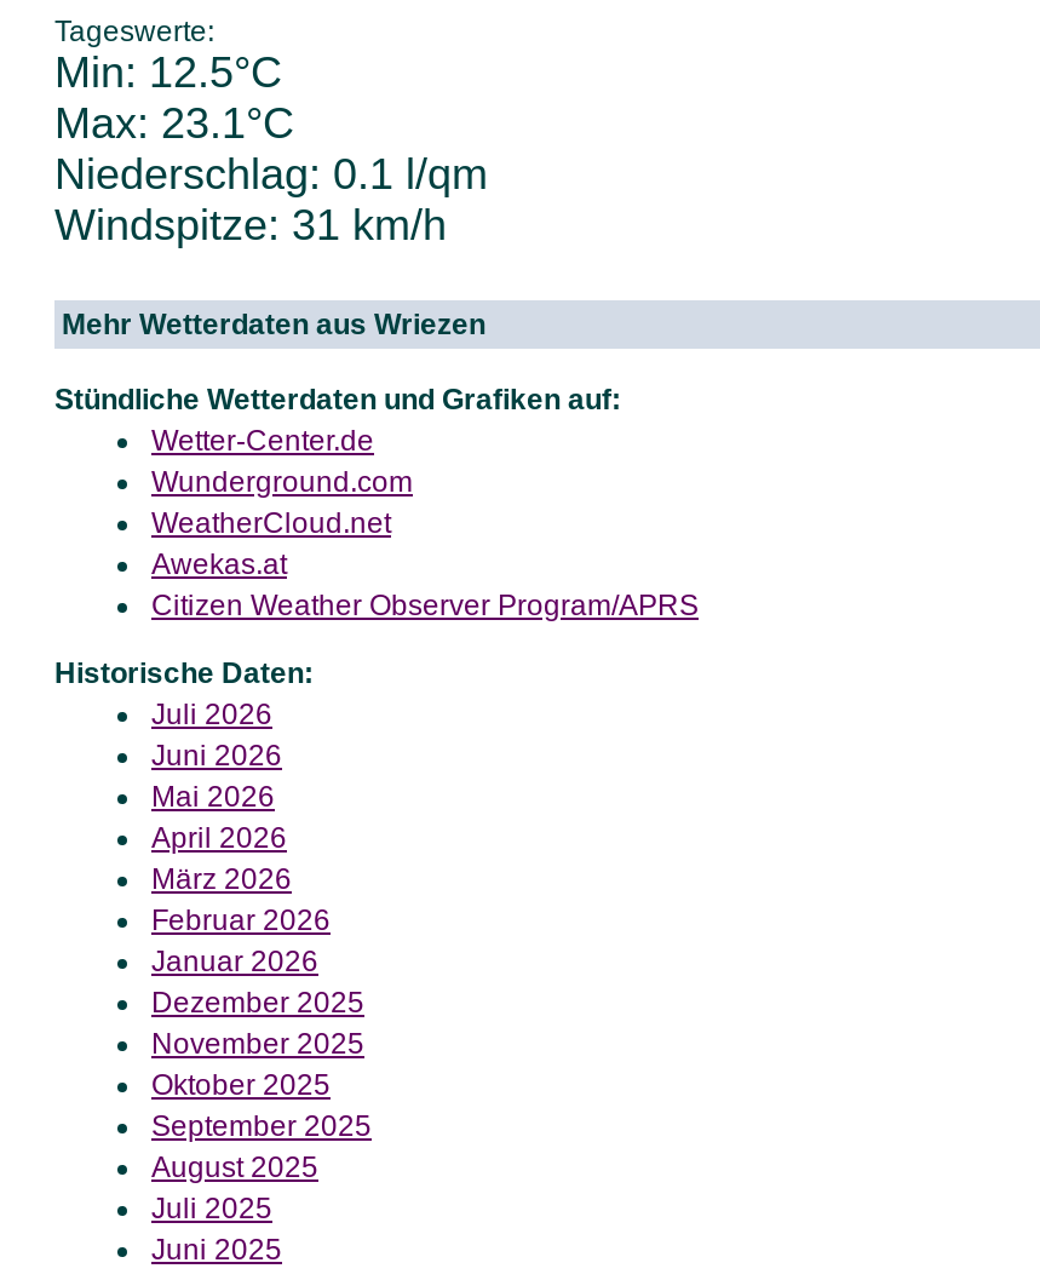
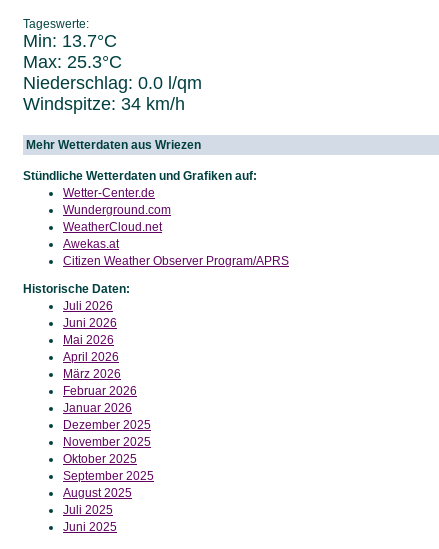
- Min: 12.5°C
+ Min: 13.7°C

- Max: 23.1°C
+ Max: 25.3°C

- Niederschlag: 0.1 l/qm
+ Niederschlag: 0.0 l/qm

- Windspitze: 31 km/h
+ Windspitze: 34 km/h
